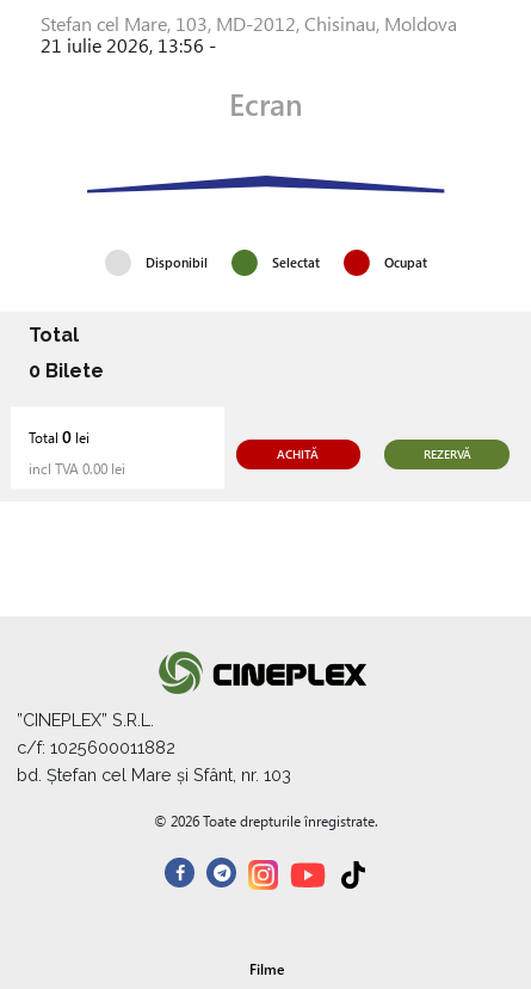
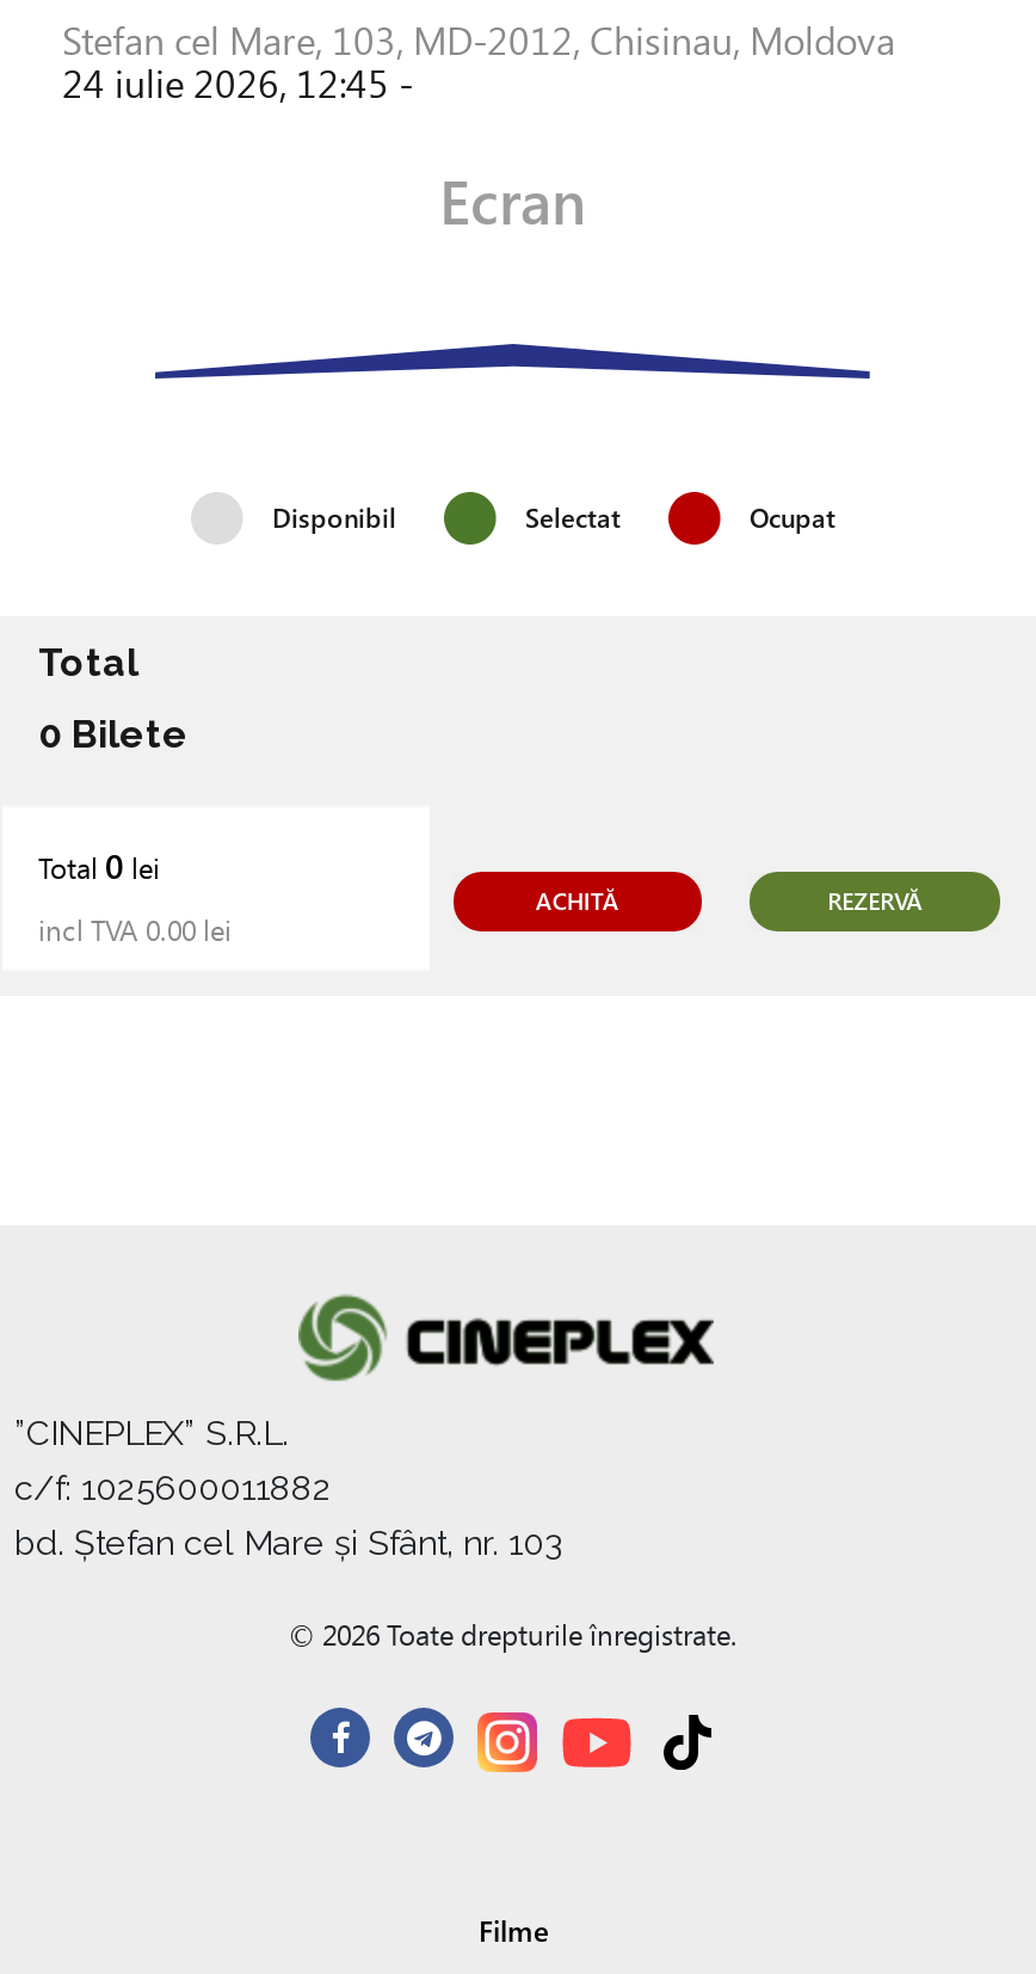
- 21 iulie 2026, 13:56 -
+ 24 iulie 2026, 12:45 -
